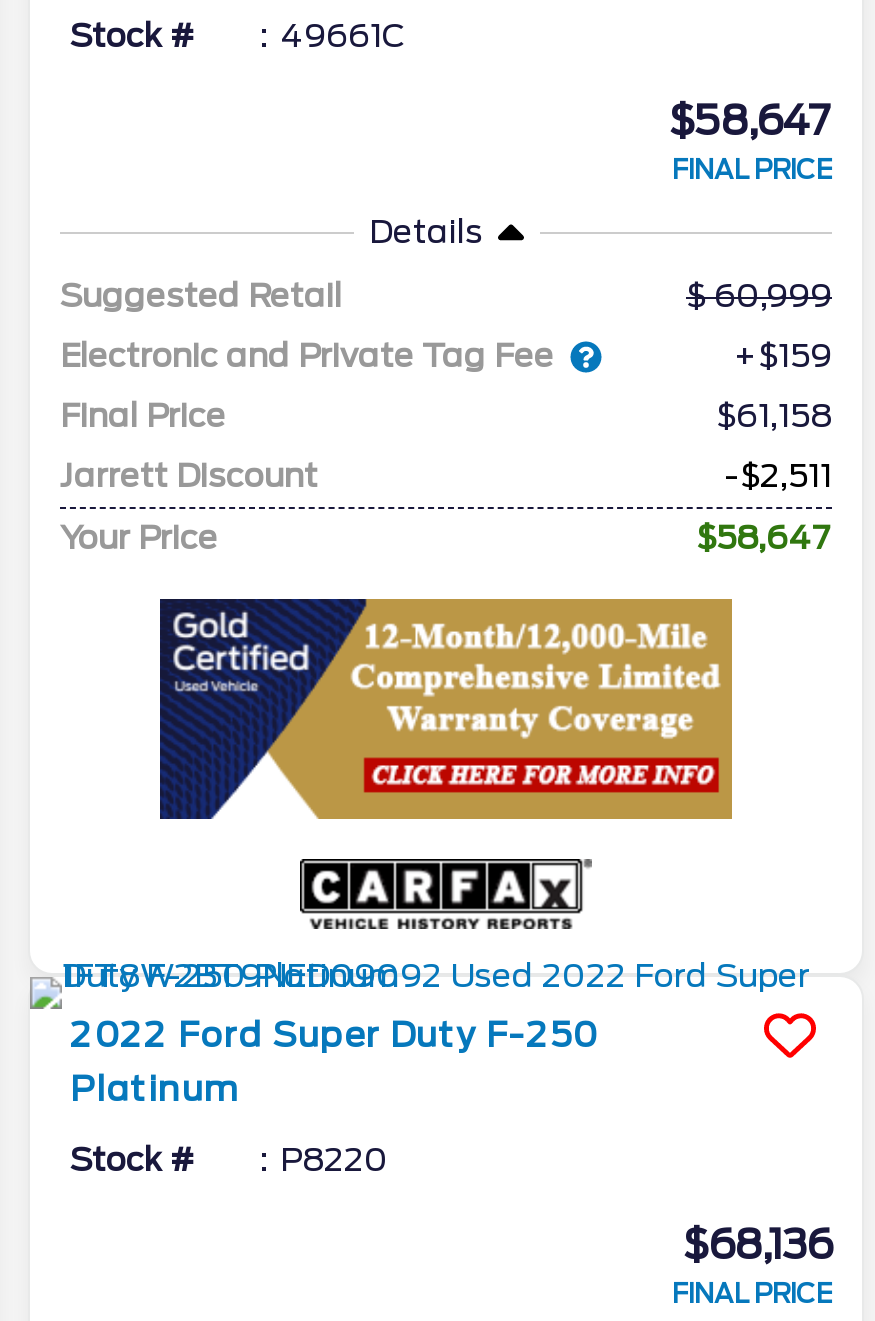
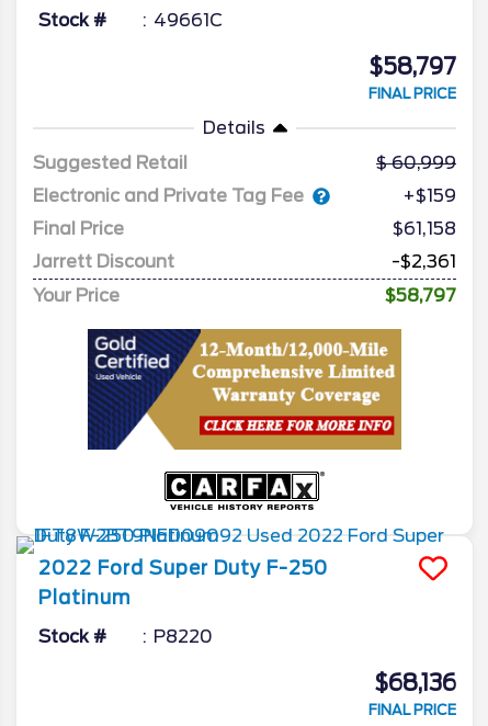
- $58,647
+ $58,797

- -$2,511
+ -$2,361

- $58,647
+ $58,797
